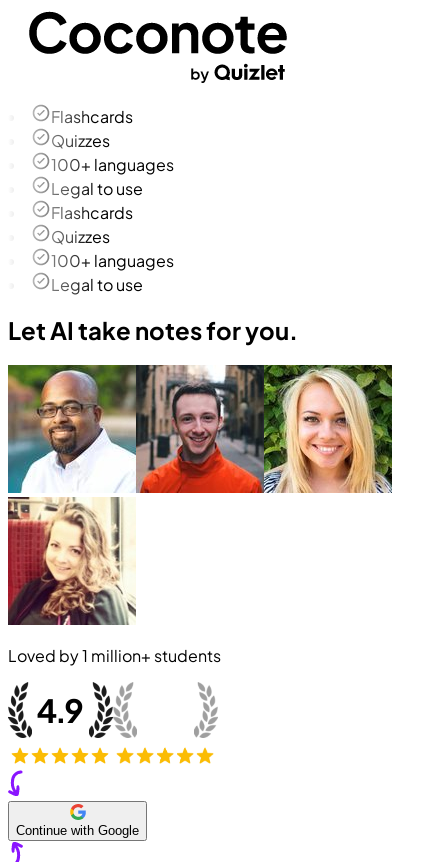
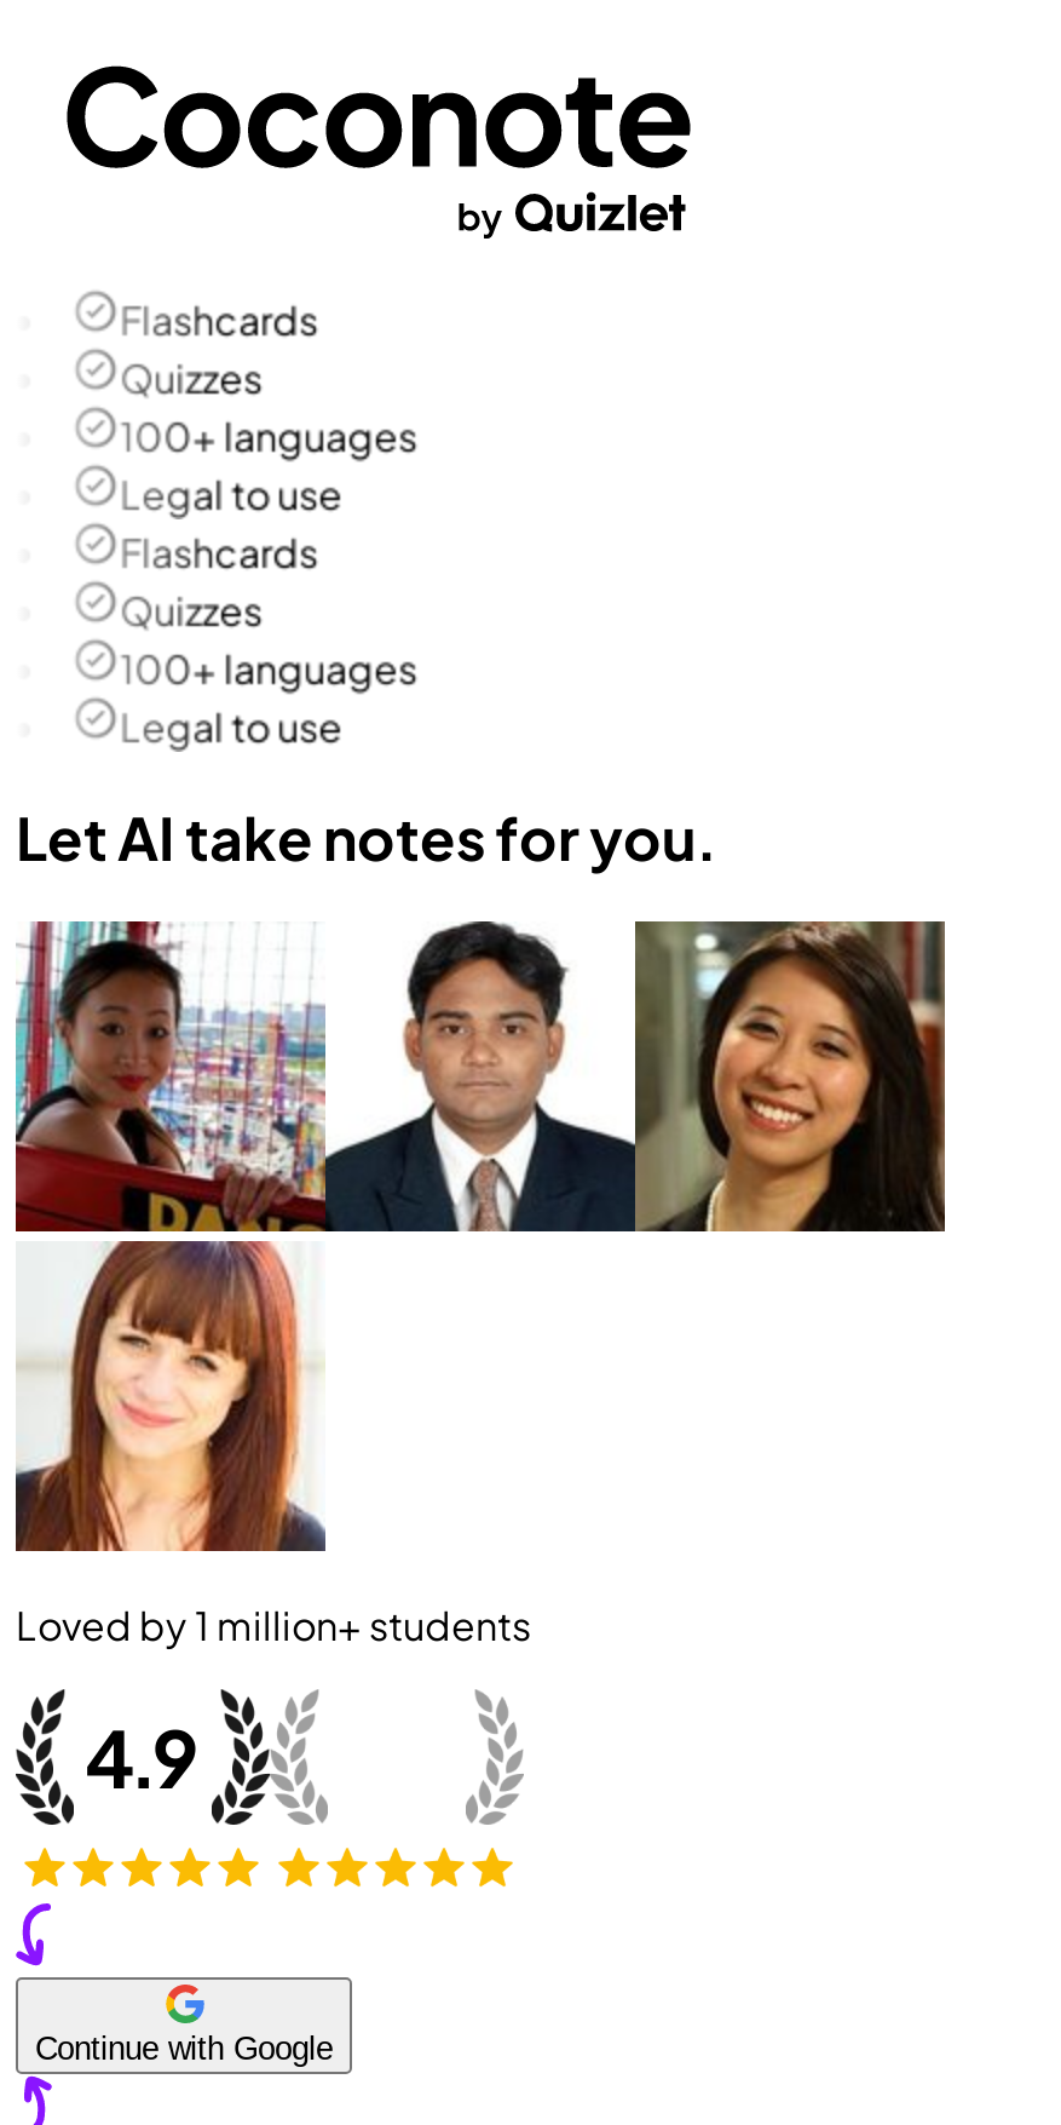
- [image]
+ [image]
